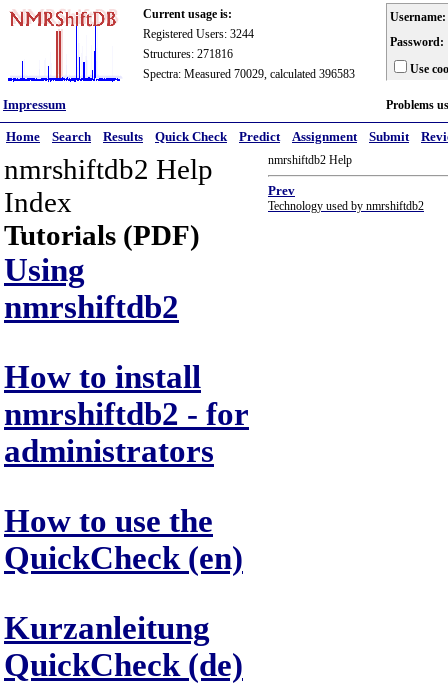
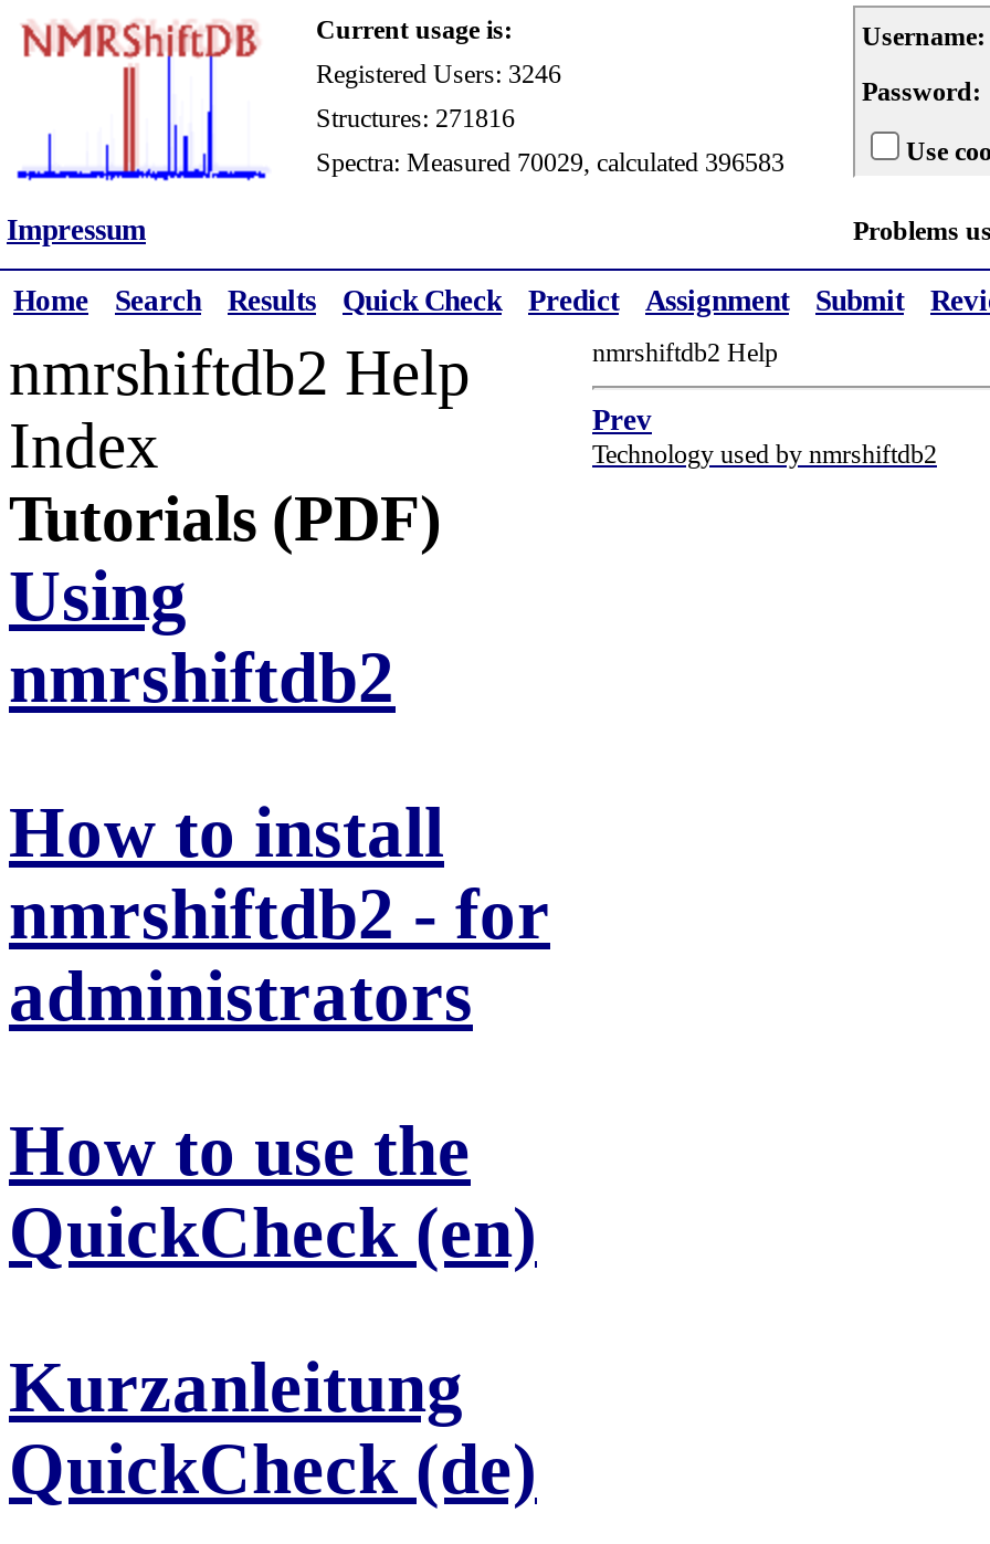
- Registered Users: 3244
+ Registered Users: 3246
